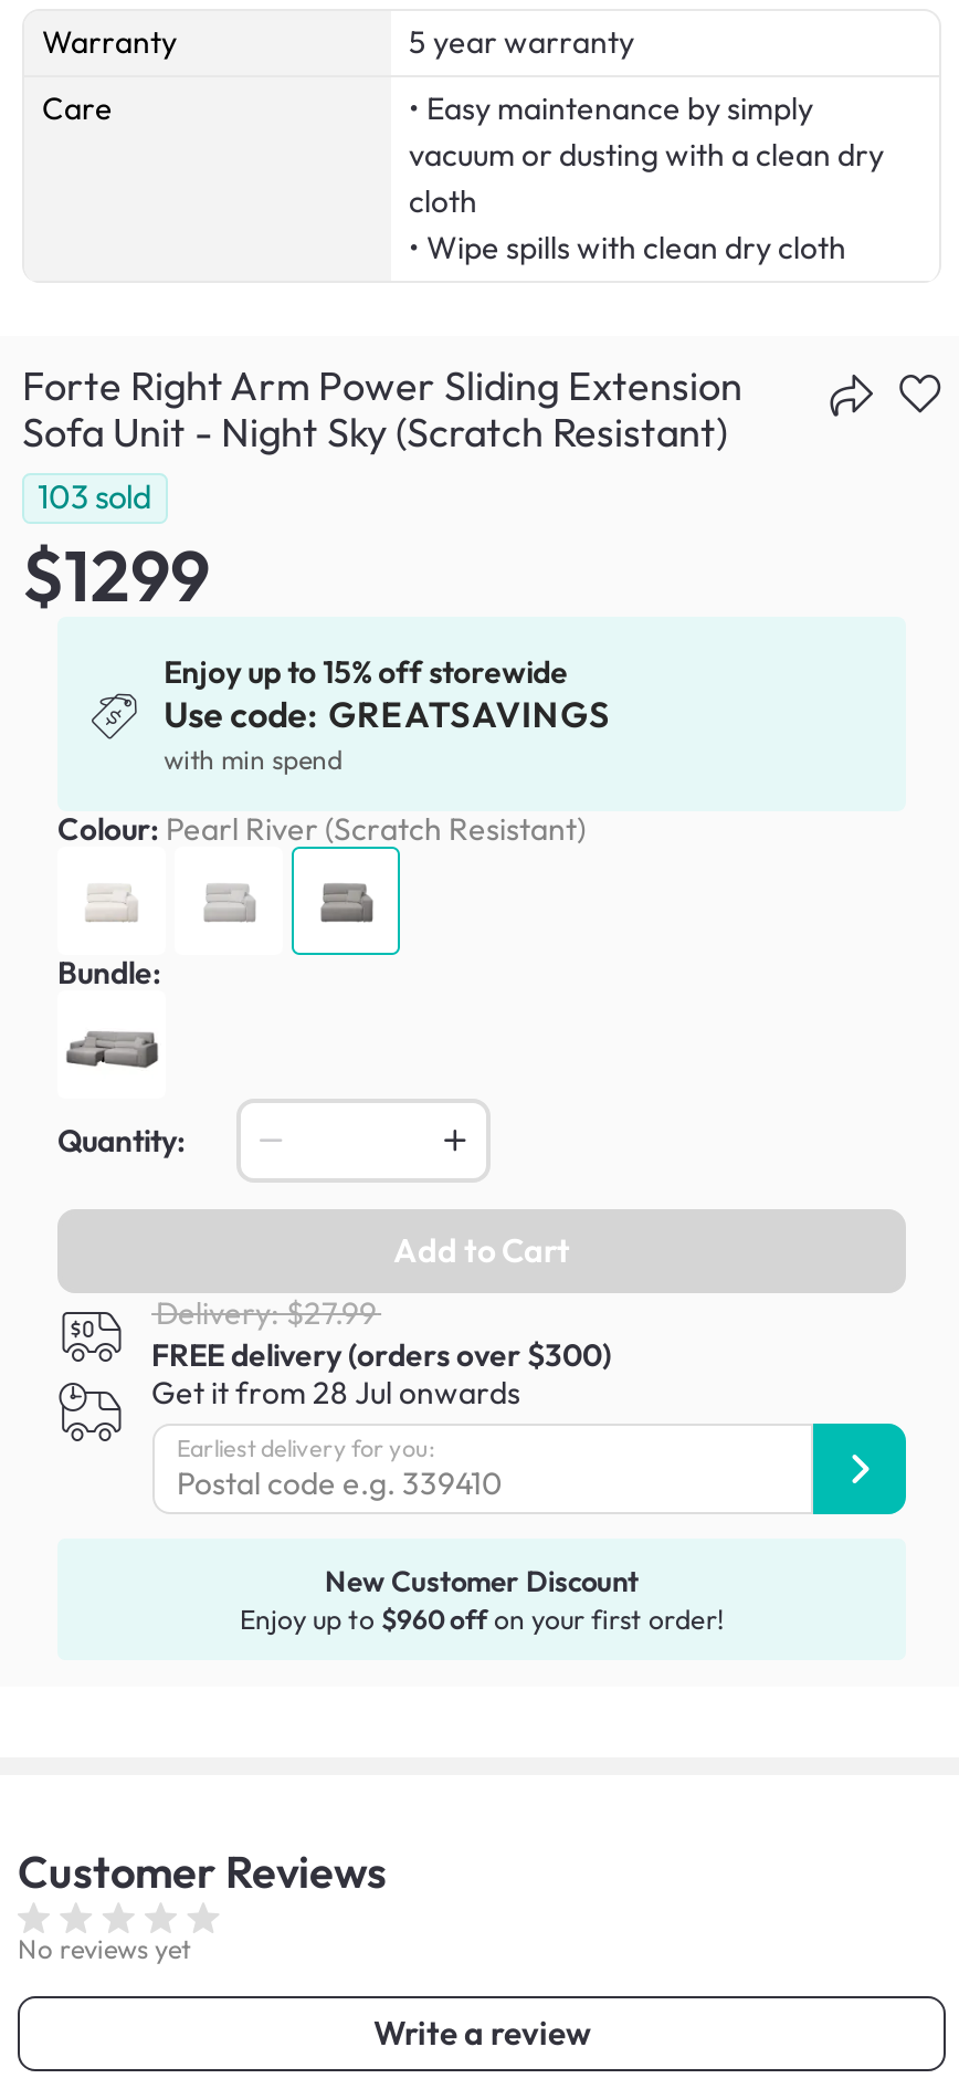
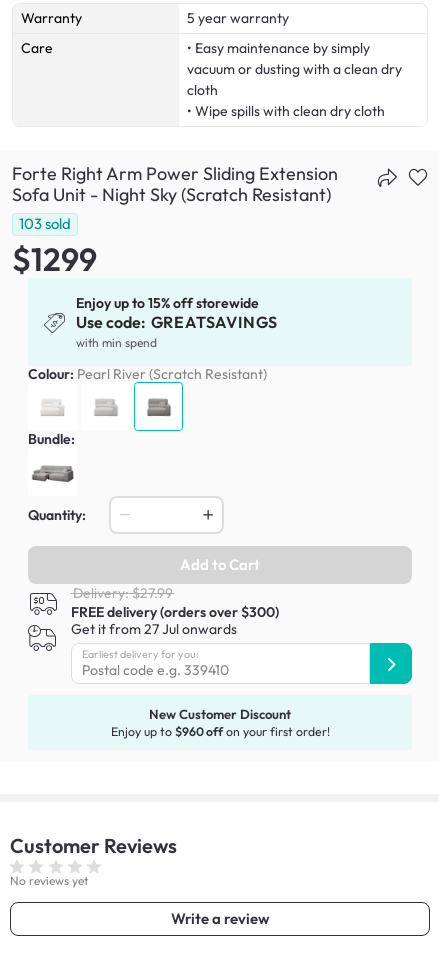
- Get it from 28 Jul onwards
+ Get it from 27 Jul onwards
